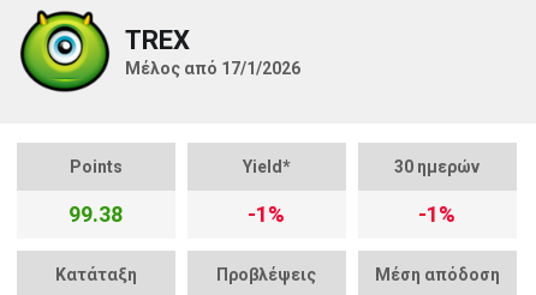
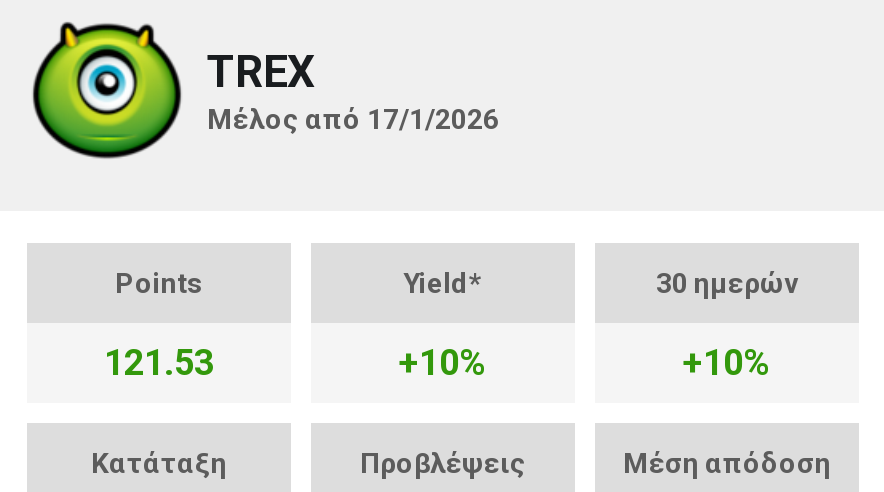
- 99.38
+ 121.53

- -1%
+ +10%

- -1%
+ +10%
